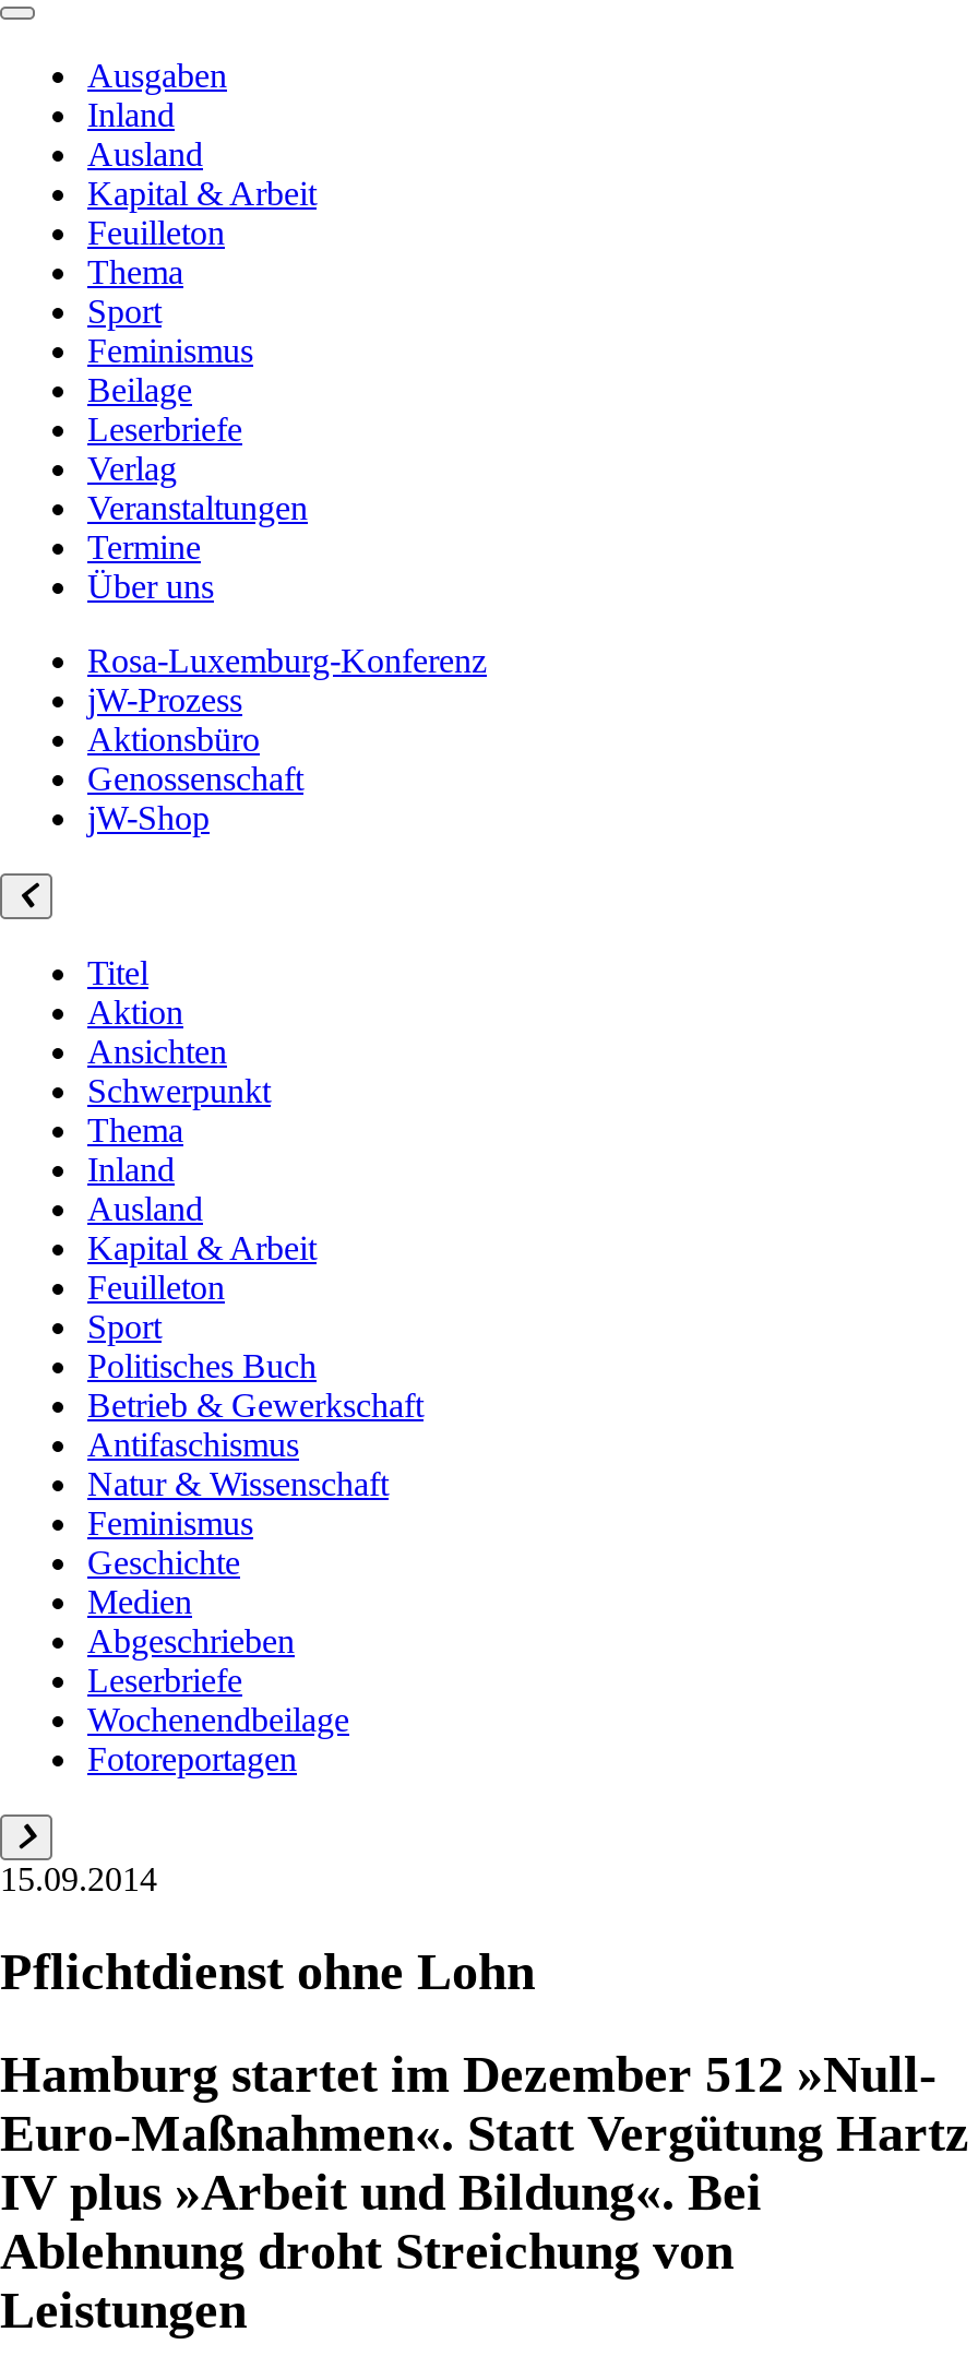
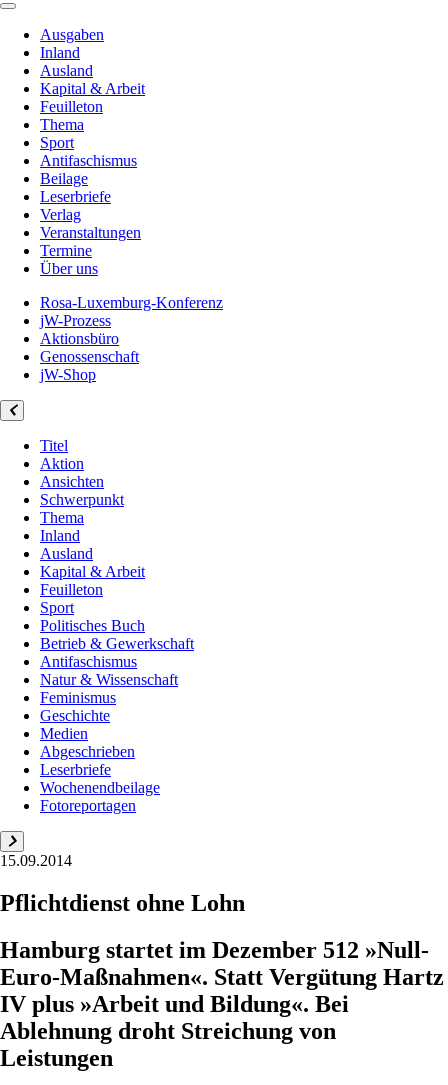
- Feminismus
+ Antifaschismus
